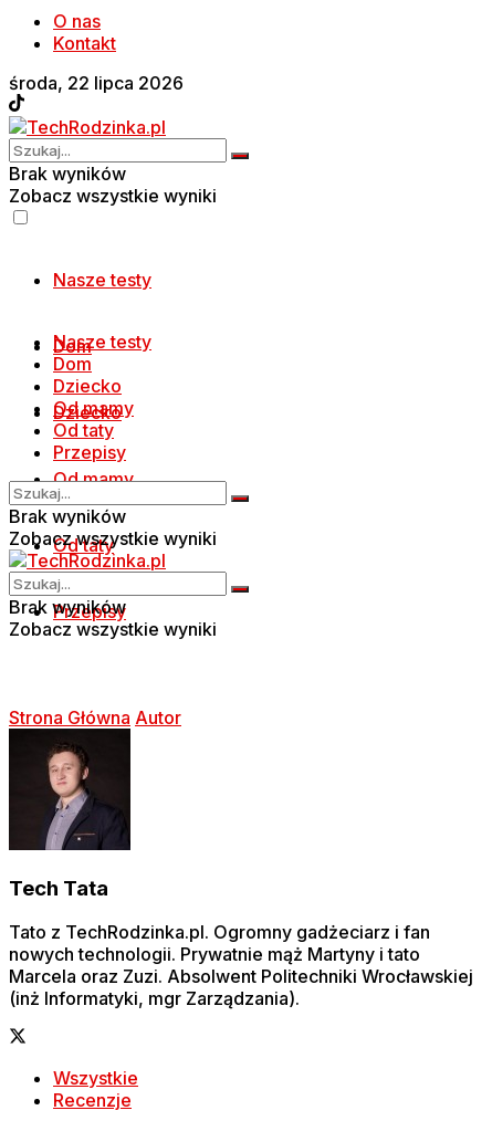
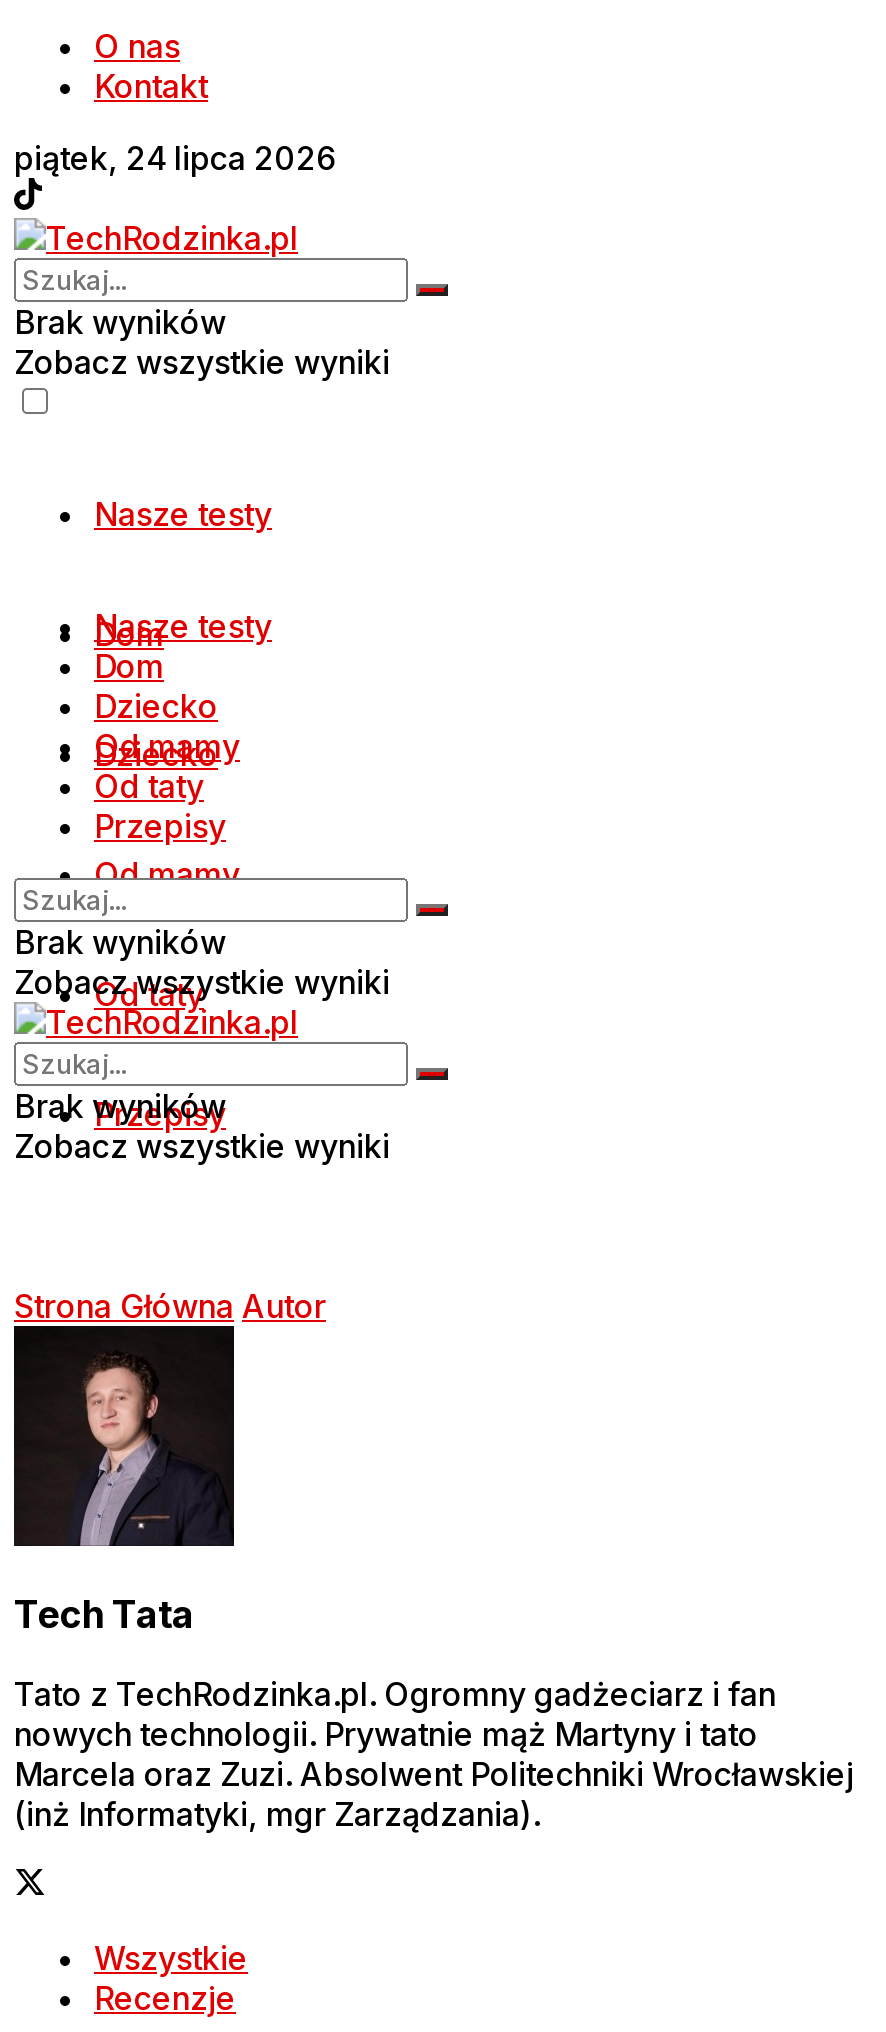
- środa, 22 lipca 2026
+ piątek, 24 lipca 2026
